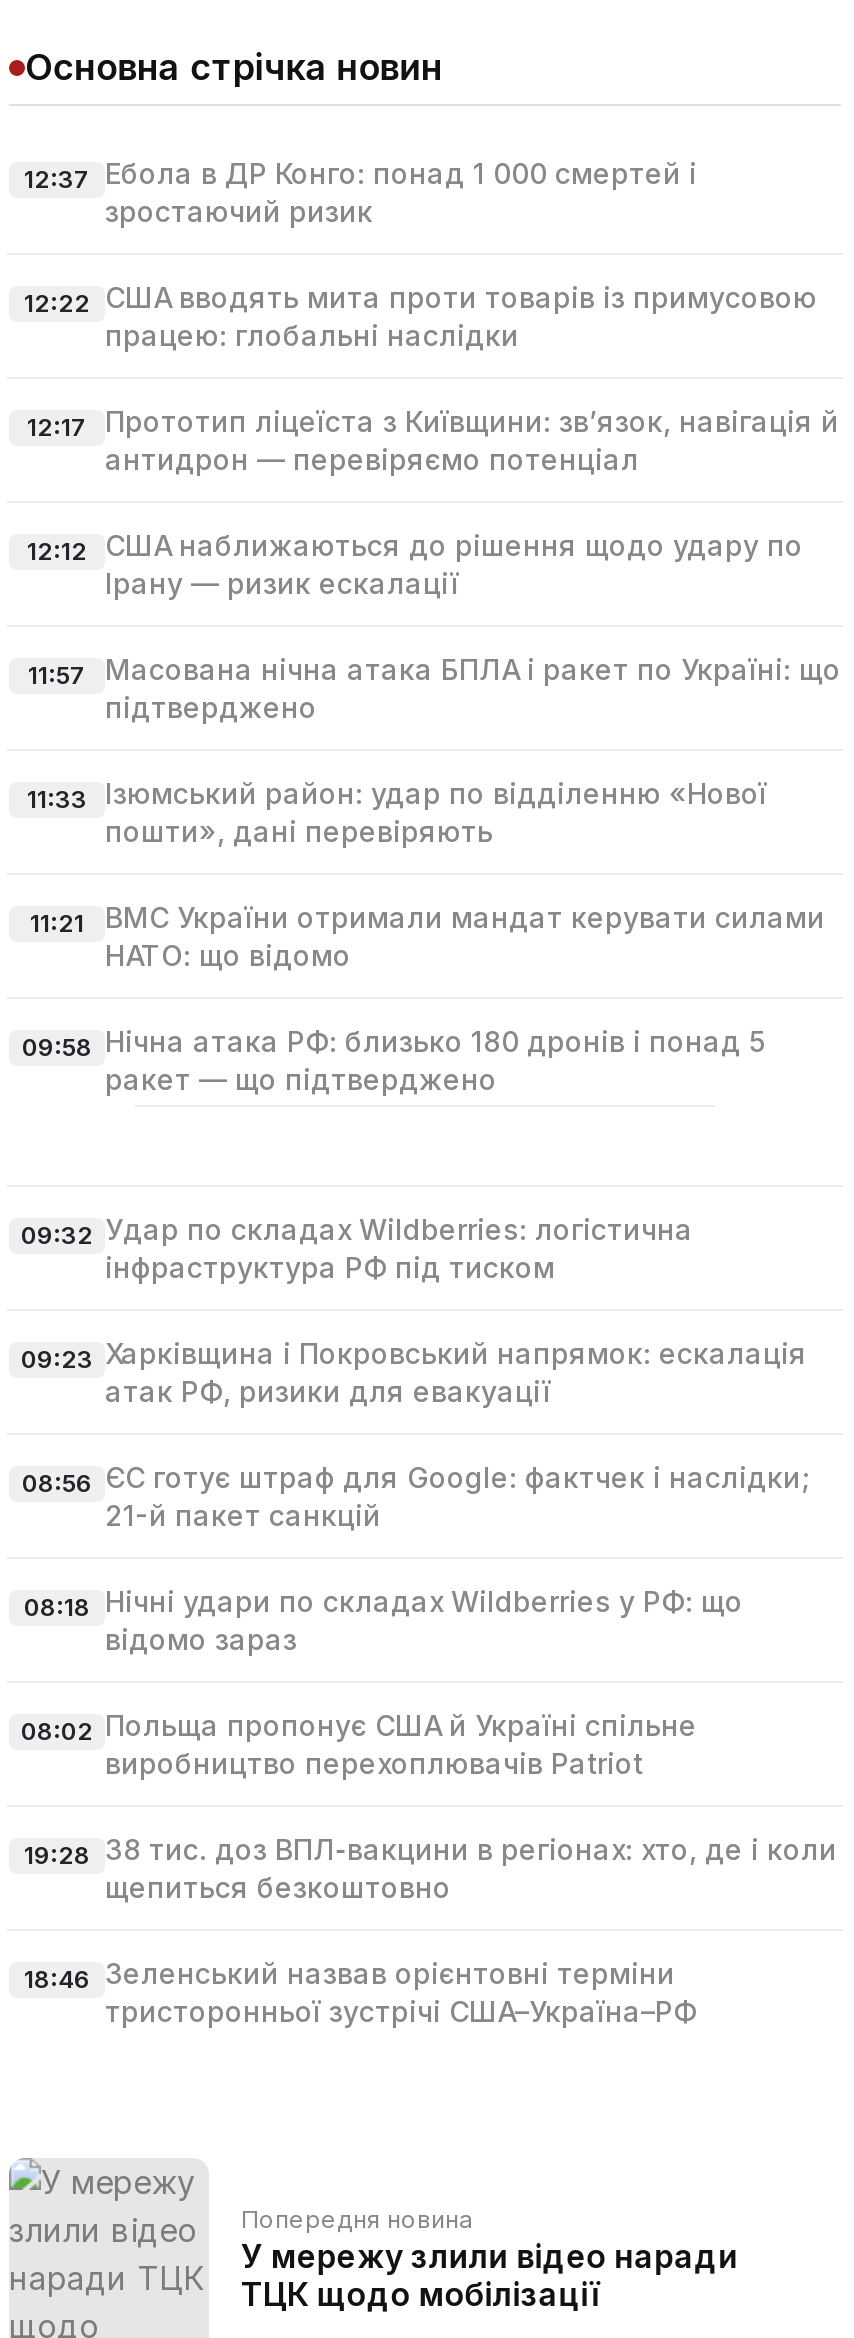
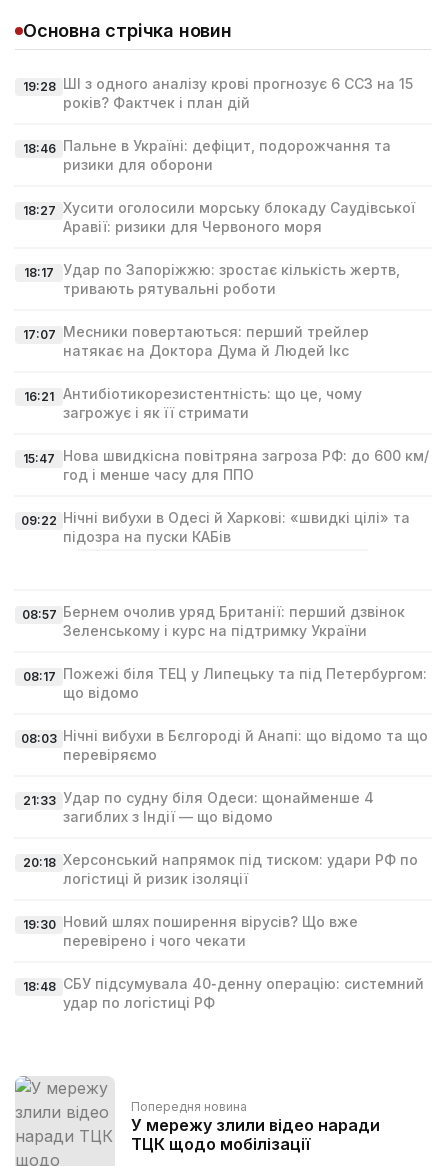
- 12:37 Ебола в ДР Конго: понад 1 000 смертей і
- зростаючий ризик
+ 19:28 ШІ з одного аналізу крові прогнозує 6 ССЗ на 15
+ років? Фактчек і план дій

- 12:22 США вводять мита проти товарів із примусовою
- працею: глобальні наслідки
+ 18:46 Пальне в Україні: дефіцит, подорожчання та
+ ризики для оборони

- 12:17 Прототип ліцеїста з Київщини: зв’язок, навігація й
- антидрон — перевіряємо потенціал
+ 18:27 Хусити оголосили морську блокаду Саудівської
+ Аравії: ризики для Червоного моря

- 12:12 США наближаються до рішення щодо удару по
- Ірану — ризик ескалації
+ 18:17 Удар по Запоріжжю: зростає кількість жертв,
+ тривають рятувальні роботи

- 11:57
- Масована нічна атака БПЛА і ракет по Україні: що
- підтверджено
+ 17:07 Месники повертаються: перший трейлер
+ натякає на Доктора Дума й Людей Ікс

- 11:33 Ізюмський район: удар по відділенню «Нової
- пошти», дані перевіряють
+ 16:21 Антибіотикорезистентність: що це, чому
+ загрожує і як її стримати

- 11:21
- ВМС України отримали мандат керувати силами
- НАТО: що відомо
+ 15:47 Нова швидкісна повітряна загроза РФ: до 600 км/
+ год і менше часу для ППО

- 09:58 Нічна атака РФ: близько 180 дронів і понад 5
- ракет — що підтверджено
+ 09:22 Нічні вибухи в Одесі й Харкові: «швидкі цілі» та
+ підозра на пуски КАБів

- 09:32 Удар по складах Wildberries: логістична
- інфраструктура РФ під тиском
+ 08:57 Бернем очолив уряд Британії: перший дзвінок
+ Зеленському і курс на підтримку України

- 09:23 Харківщина і Покровський напрямок: ескалація
- атак РФ, ризики для евакуації
+ 08:17 Пожежі біля ТЕЦ у Липецьку та під Петербургом:
+ що відомо

- 08:56 ЄС готує штраф для Google: фактчек і наслідки;
- 21-й пакет санкцій
+ 08:03 Нічні вибухи в Бєлгороді й Анапі: що відомо та що
+ перевіряємо

- 08:18 Нічні удари по складах Wildberries у РФ: що
- відомо зараз
+ 21:33 Удар по судну біля Одеси: щонайменше 4
+ загиблих з Індії — що відомо

- 08:02 Польща пропонує США й Україні спільне
- виробництво перехоплювачів Patriot
+ 20:18 Херсонський напрямок під тиском: удари РФ по
+ логістиці й ризик ізоляції

- 19:28 38 тис. доз ВПЛ‑вакцини в регіонах: хто, де і коли
- щепиться безкоштовно
+ 19:30 Новий шлях поширення вірусів? Що вже
+ перевірено і чого чекати

- 18:46 Зеленський назвав орієнтовні терміни
- тристоронньої зустрічі США–Україна–РФ
+ 18:48 СБУ підсумувала 40‑денну операцію: системний
+ удар по логістиці РФ
